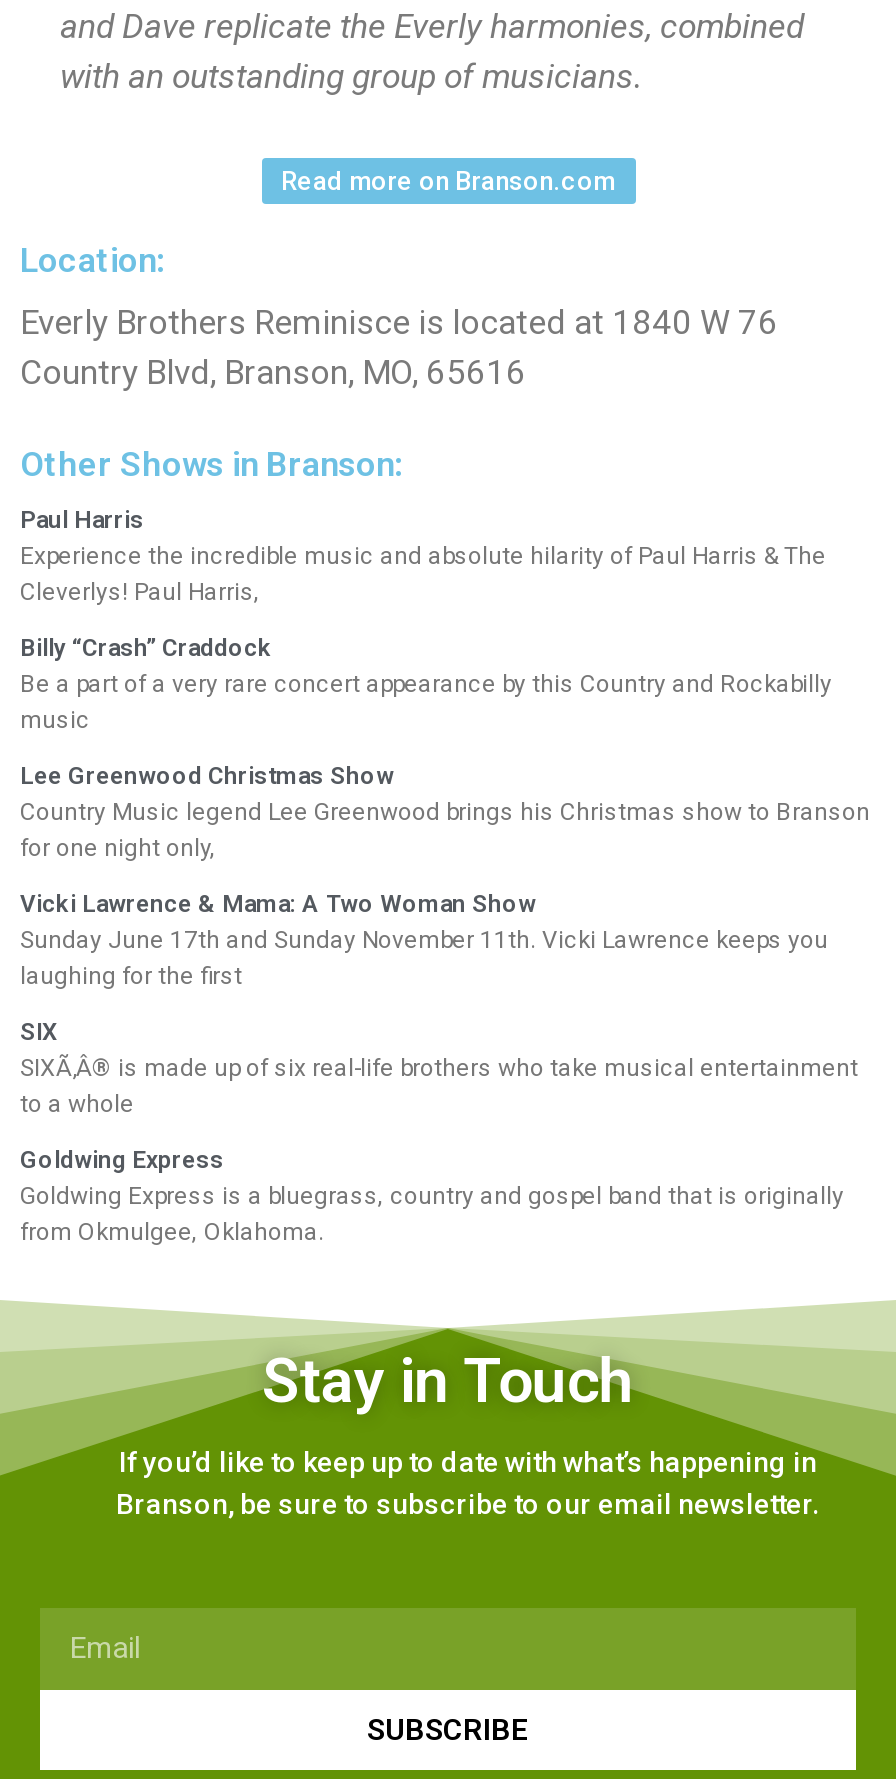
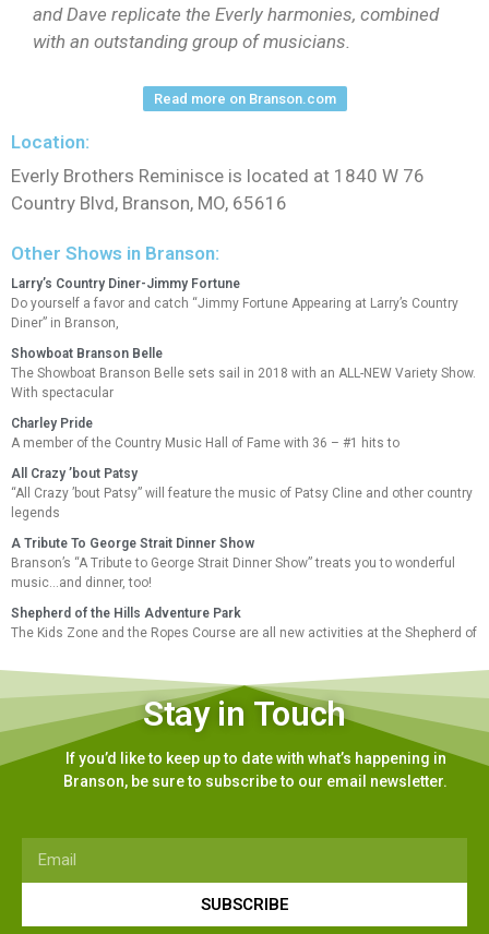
- Paul Harris
- Experience the incredible music and absolute hilarity of Paul Harris & The
- Cleverlys! Paul Harris,
+ Larry’s Country Diner-Jimmy Fortune
+ Do yourself a favor and catch “Jimmy Fortune Appearing at Larry’s Country
+ Diner” in Branson,

- Billy “Crash” Craddock
- Be a part of a very rare concert appearance by this Country and Rockabilly
- music
+ Showboat Branson Belle
+ The Showboat Branson Belle sets sail in 2018 with an ALL-NEW Variety Show.
+ With spectacular

- Lee Greenwood Christmas Show
- Country Music legend Lee Greenwood brings his Christmas show to Branson
- for one night only,
+ Charley Pride
+ A member of the Country Music Hall of Fame with 36 – #1 hits to

- Vicki Lawrence & Mama: A Two Woman Show
- Sunday June 17th and Sunday November 11th. Vicki Lawrence keeps you
- laughing for the first
+ All Crazy ’bout Patsy
+ “All Crazy ’bout Patsy” will feature the music of Patsy Cline and other country
+ legends

- SIX
- SIXÃ‚Â® is made up of six real-life brothers who take musical entertainment
- to a whole
+ A Tribute To George Strait Dinner Show
+ Branson’s “A Tribute to George Strait Dinner Show” treats you to wonderful
+ music…and dinner, too!

- Goldwing Express
- Goldwing Express is a bluegrass, country and gospel band that is originally
- from Okmulgee, Oklahoma.
+ Shepherd of the Hills Adventure Park
+ The Kids Zone and the Ropes Course are all new activities at the Shepherd of
